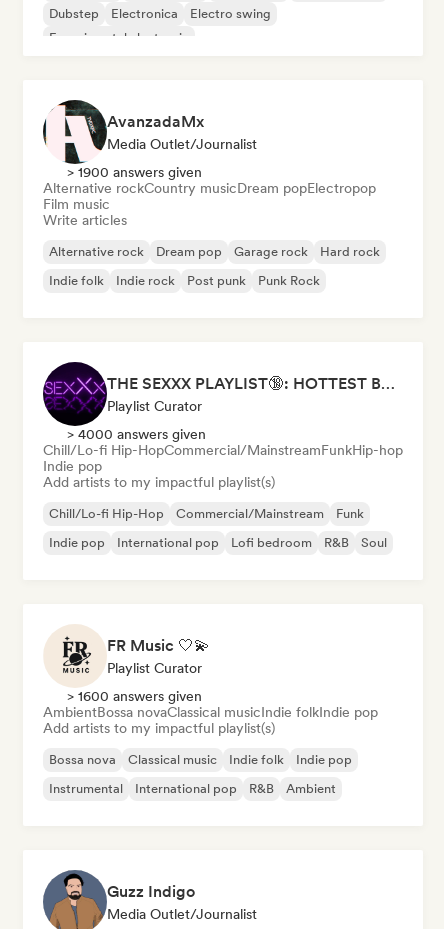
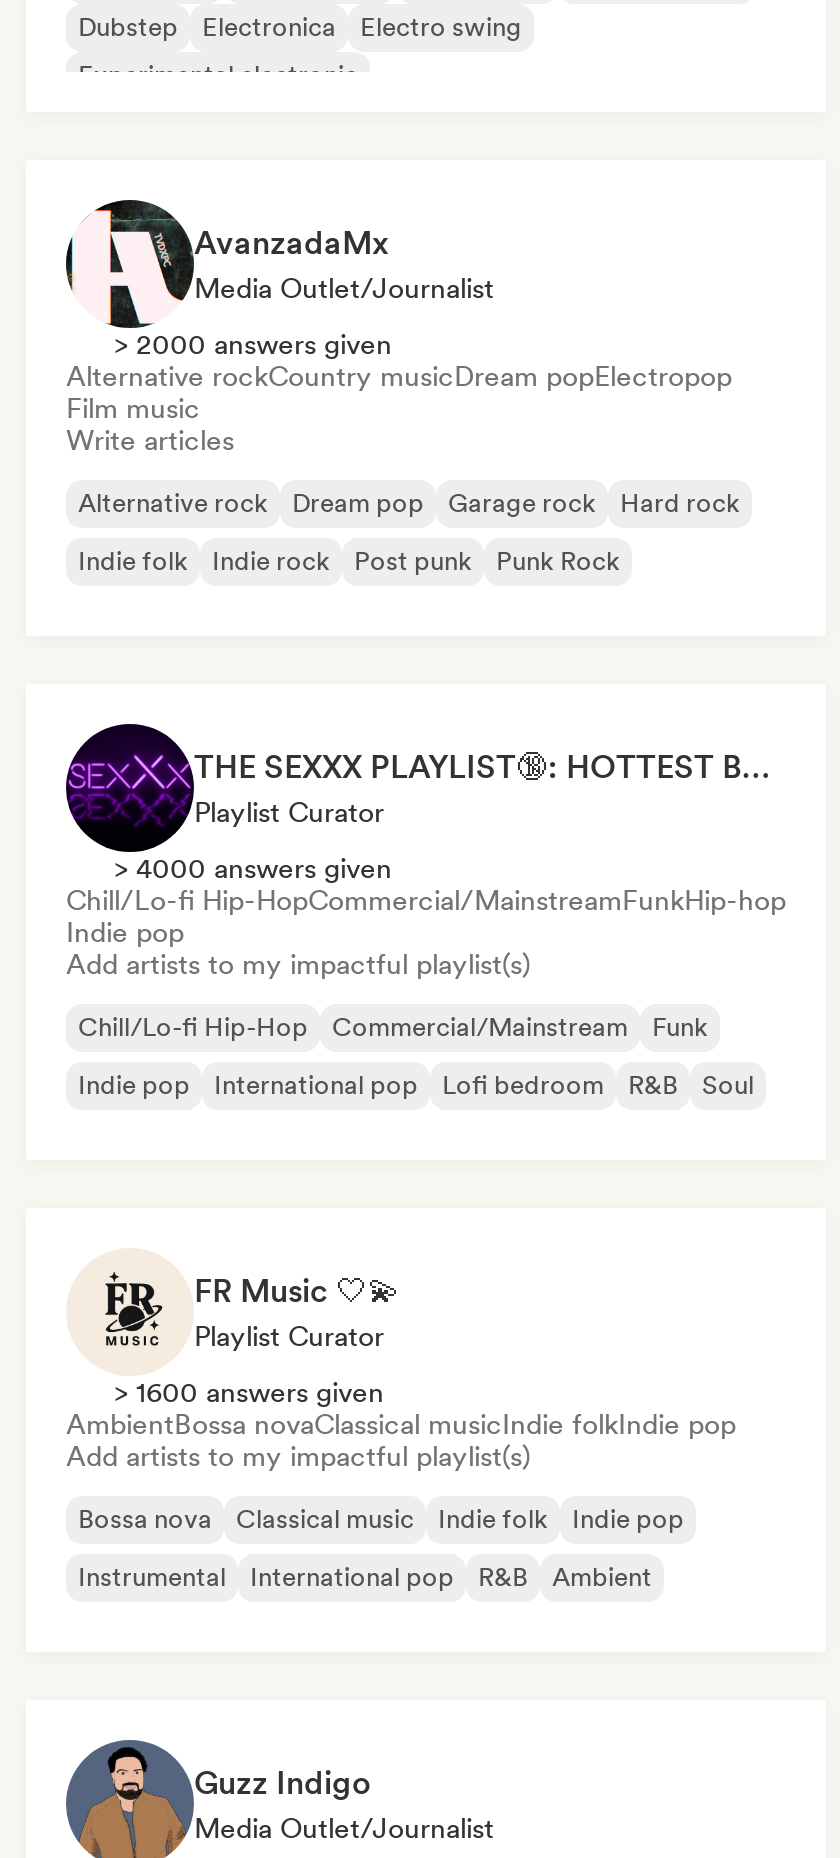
- > 1900 answers given
+ > 2000 answers given
